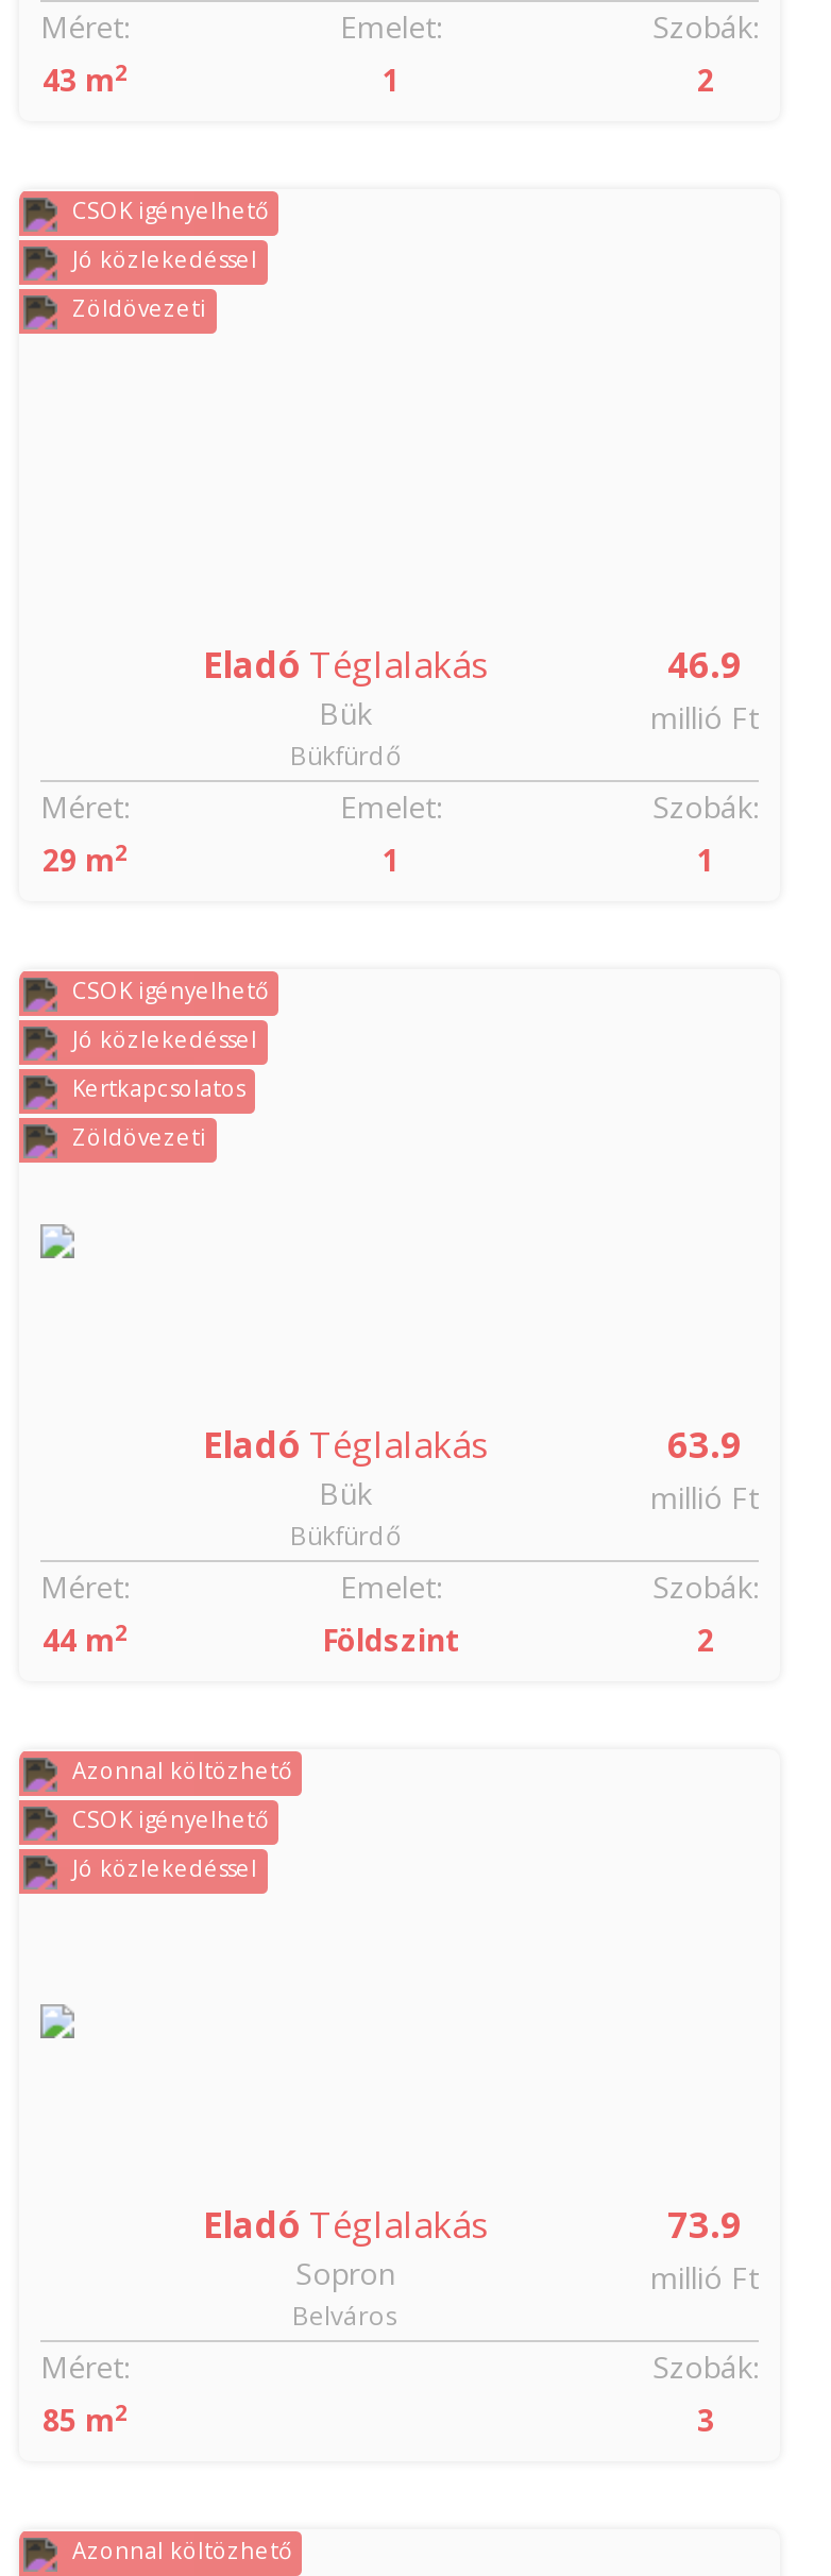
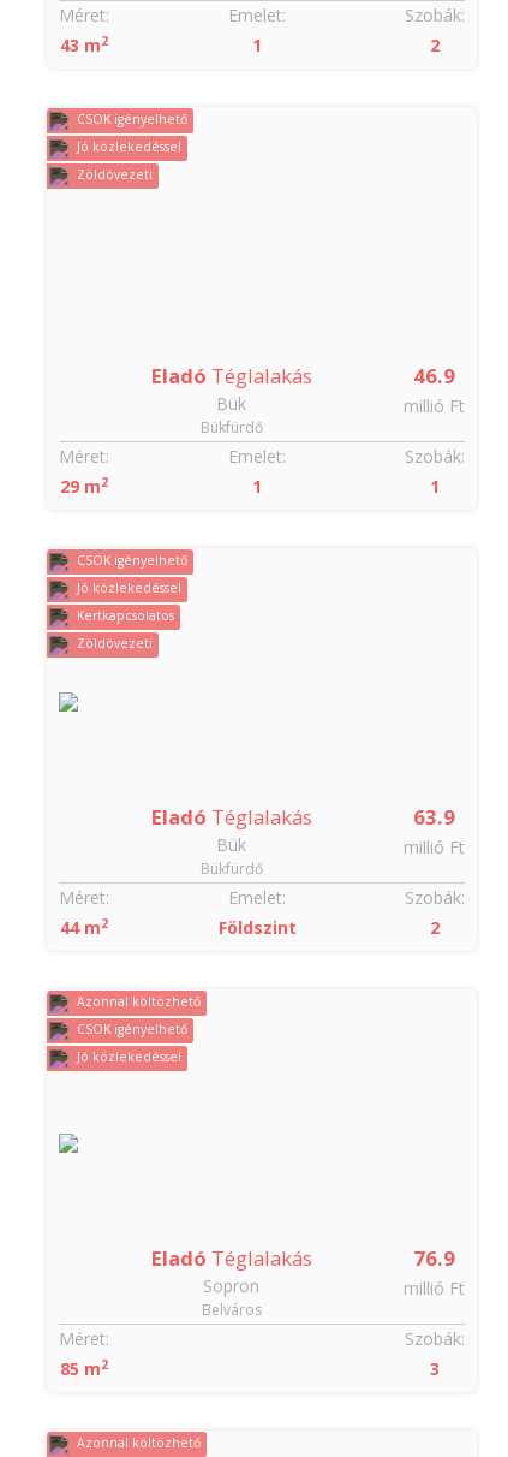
- 73.9
+ 76.9
